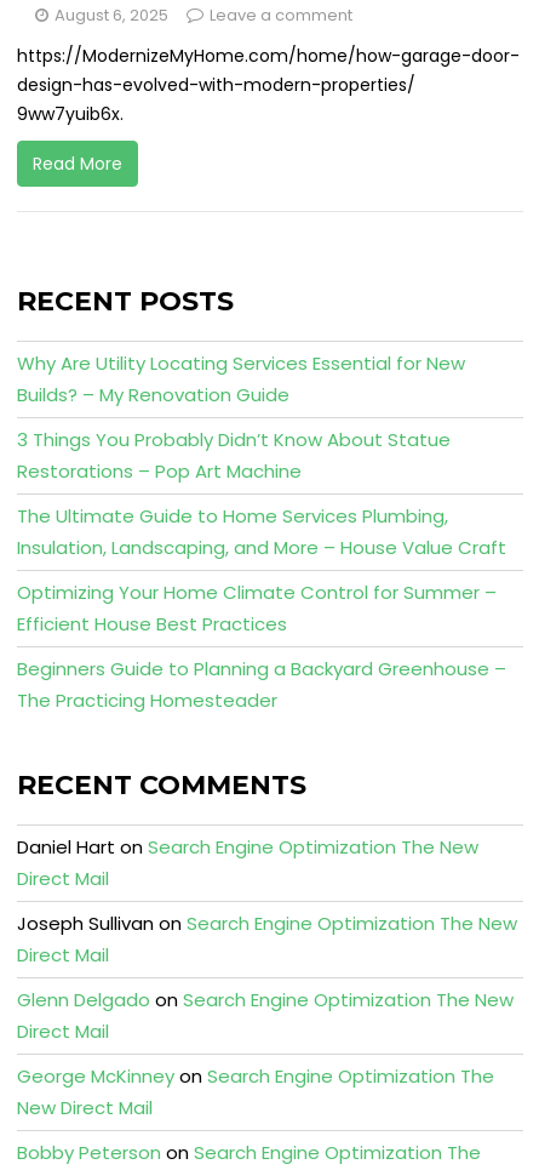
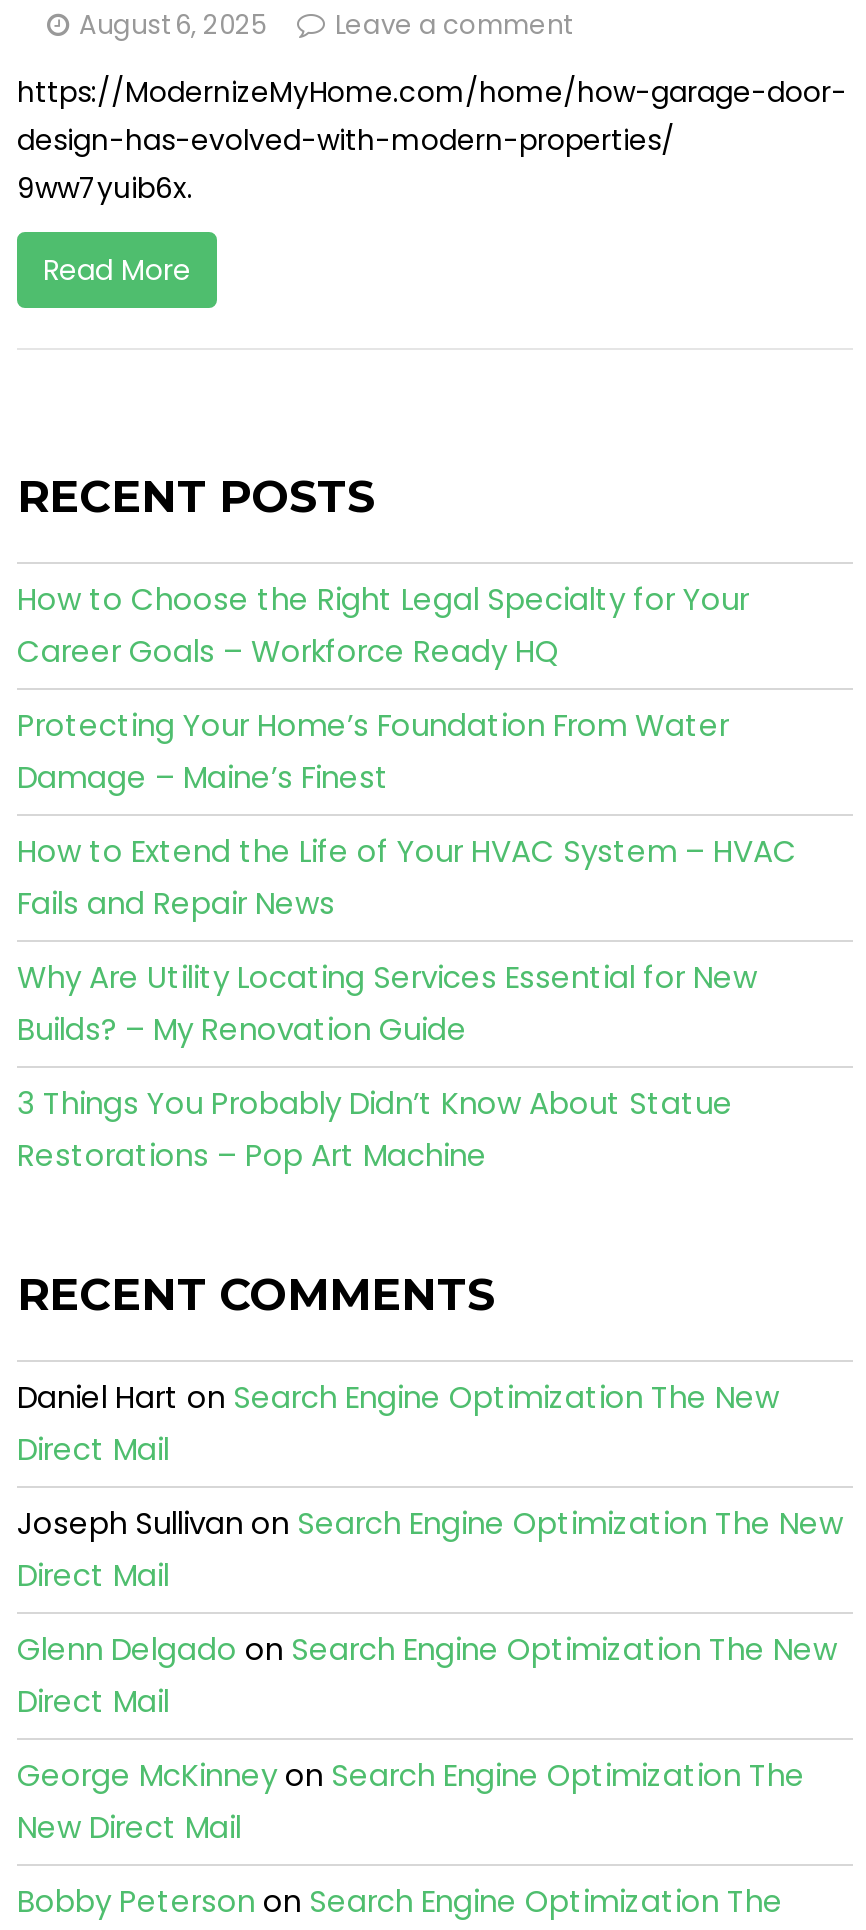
+ How to Choose the Right Legal Specialty for Your
+ Career Goals – Workforce Ready HQ
+ Protecting Your Home’s Foundation From Water
+ Damage – Maine’s Finest
+ How to Extend the Life of Your HVAC System – HVAC
+ Fails and Repair News

moved down: Why Are Utility Locating Services Essential for New | Builds? – My Renovation Guide | 3 Things You Probably Didn’t Know About Statue | Restorations – Pop Art Machine

- The Ultimate Guide to Home Services Plumbing,
- Insulation, Landscaping, and More – House Value Craft
- Optimizing Your Home Climate Control for Summer –
- Efficient House Best Practices
- Beginners Guide to Planning a Backyard Greenhouse –
- The Practicing Homesteader
